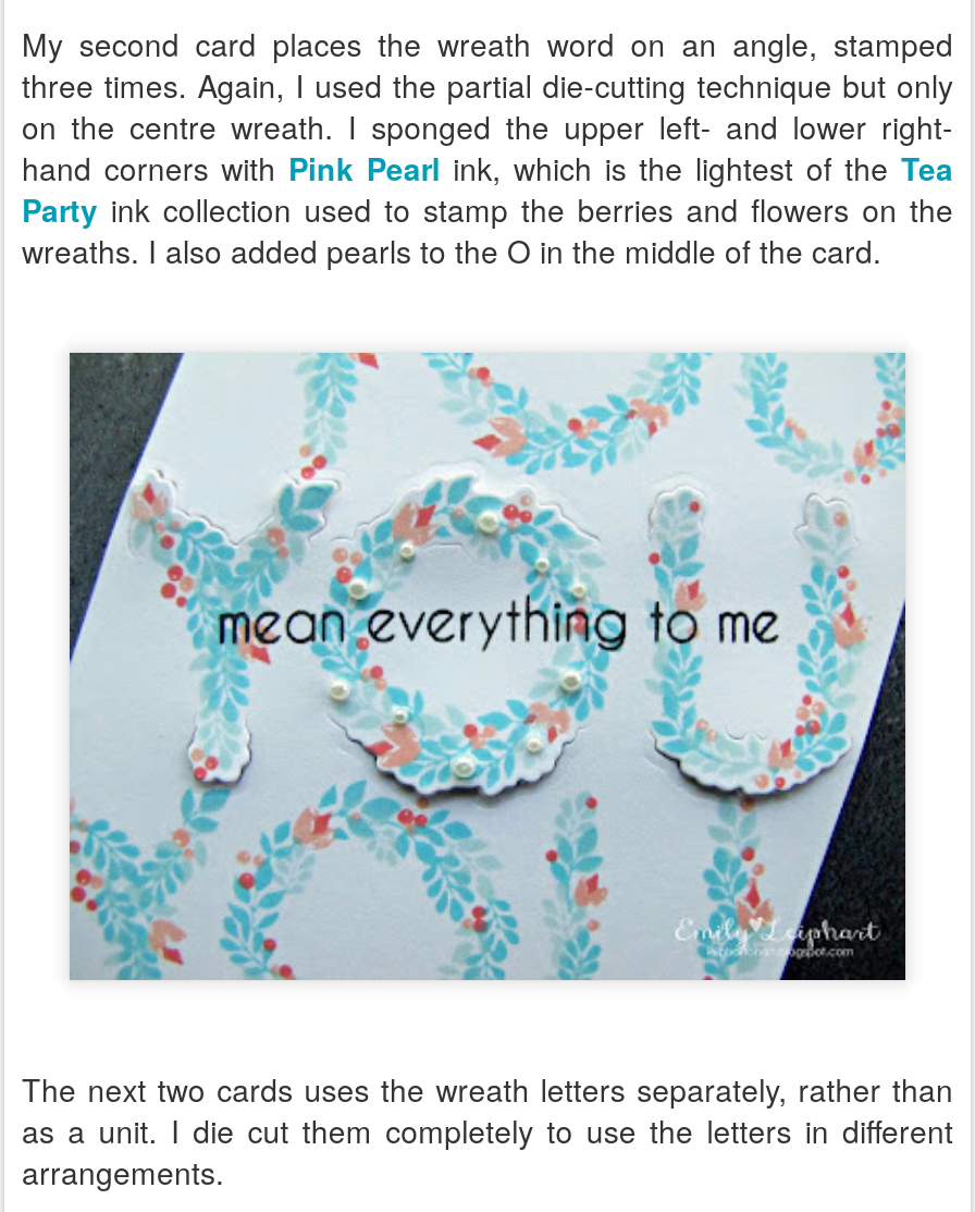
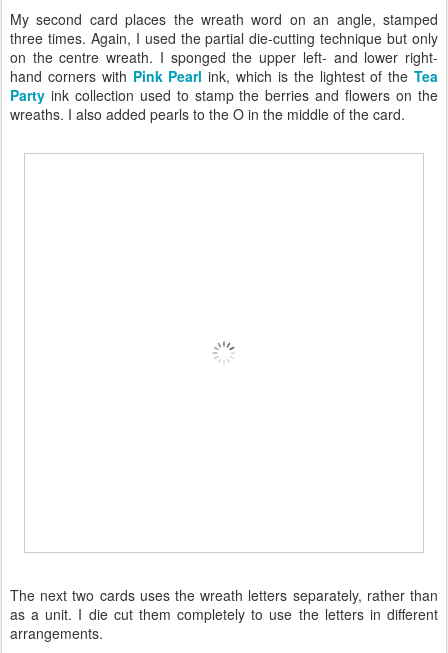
- [image]
